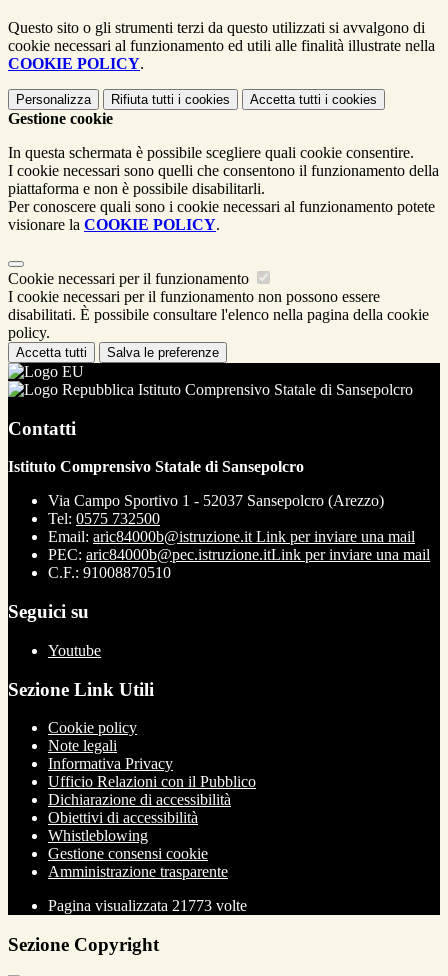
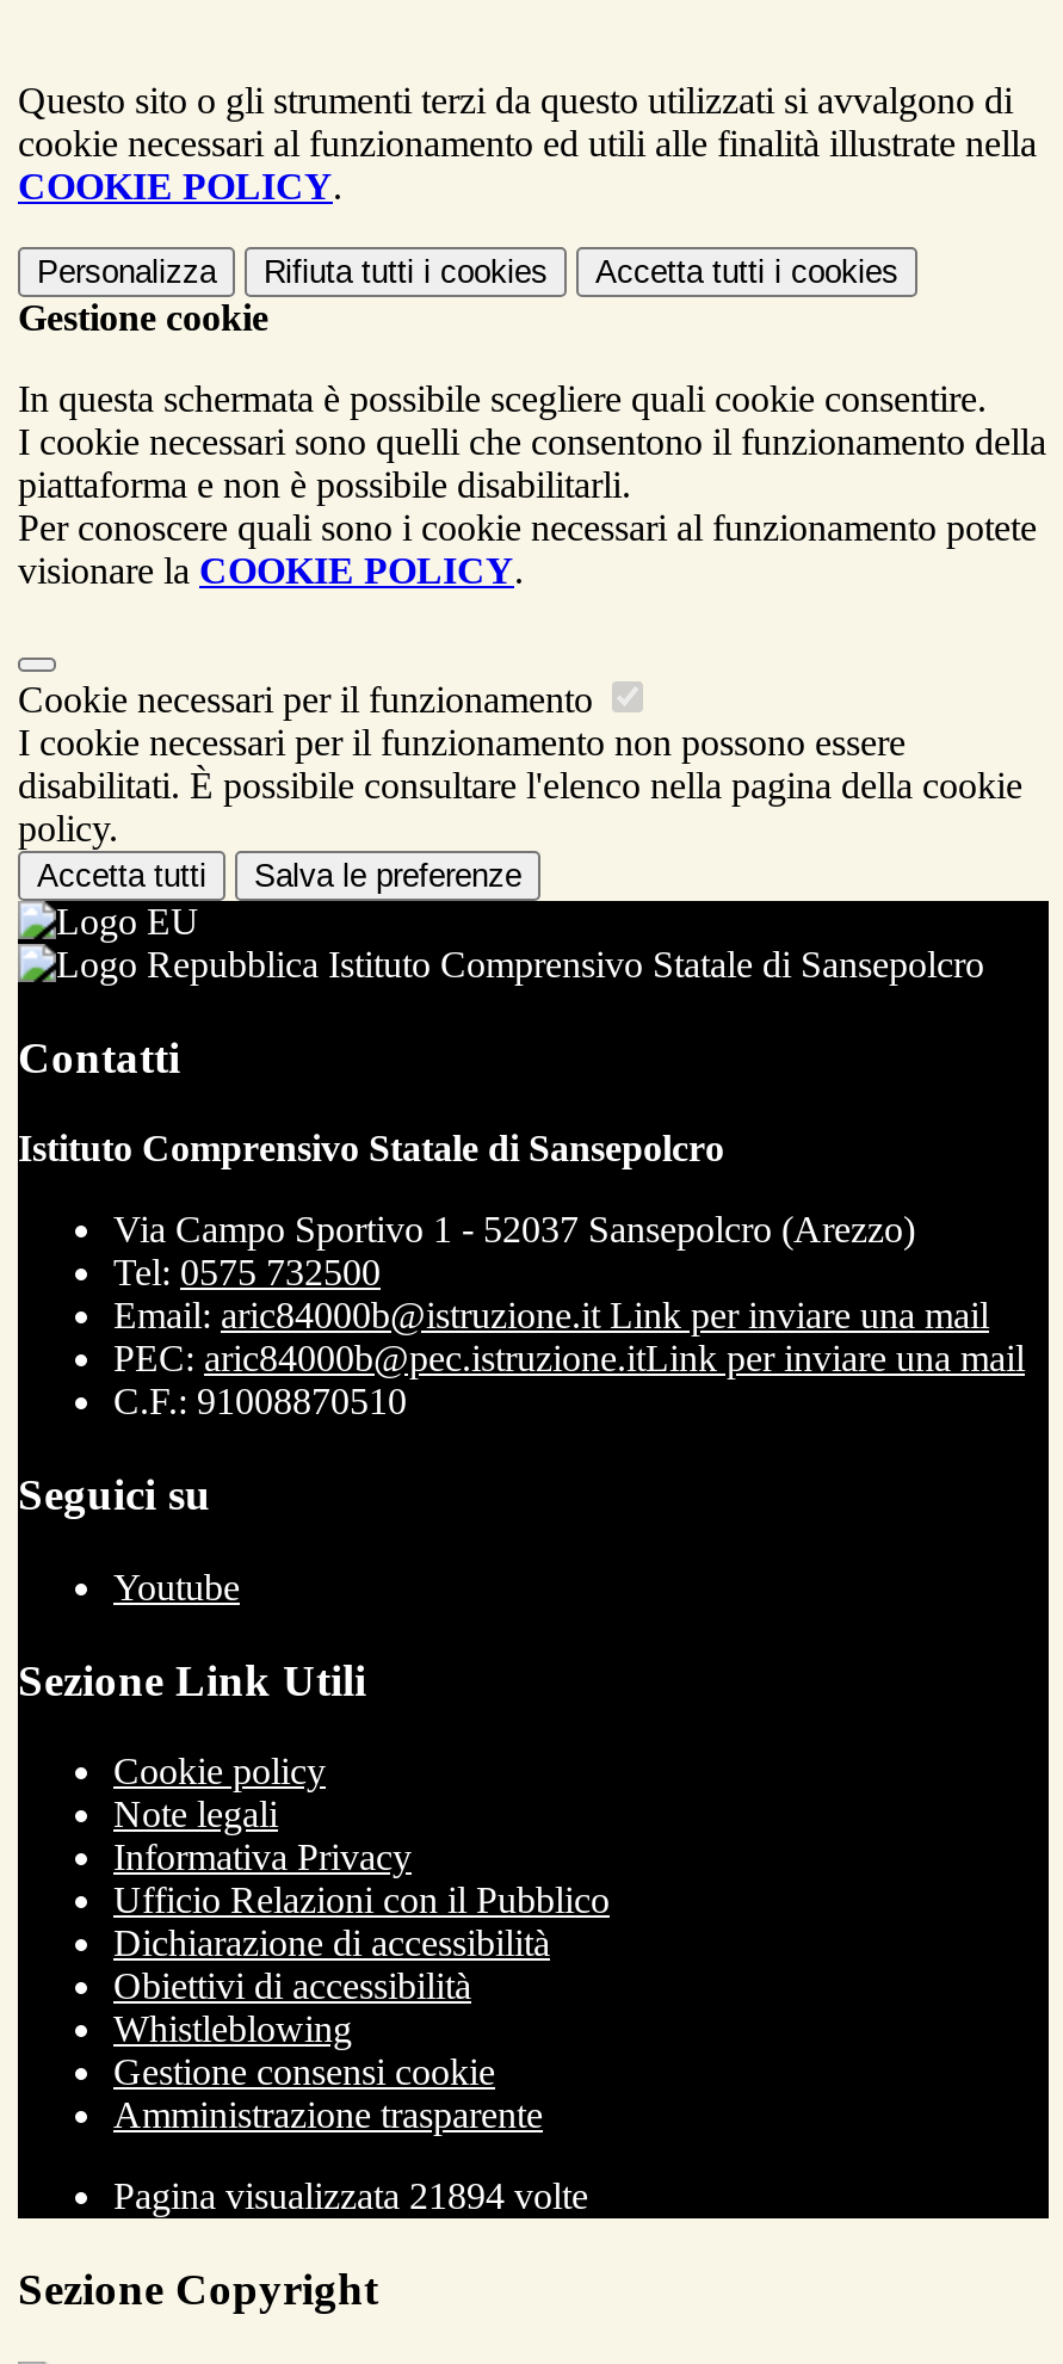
- Pagina visualizzata 21773 volte
+ Pagina visualizzata 21894 volte
